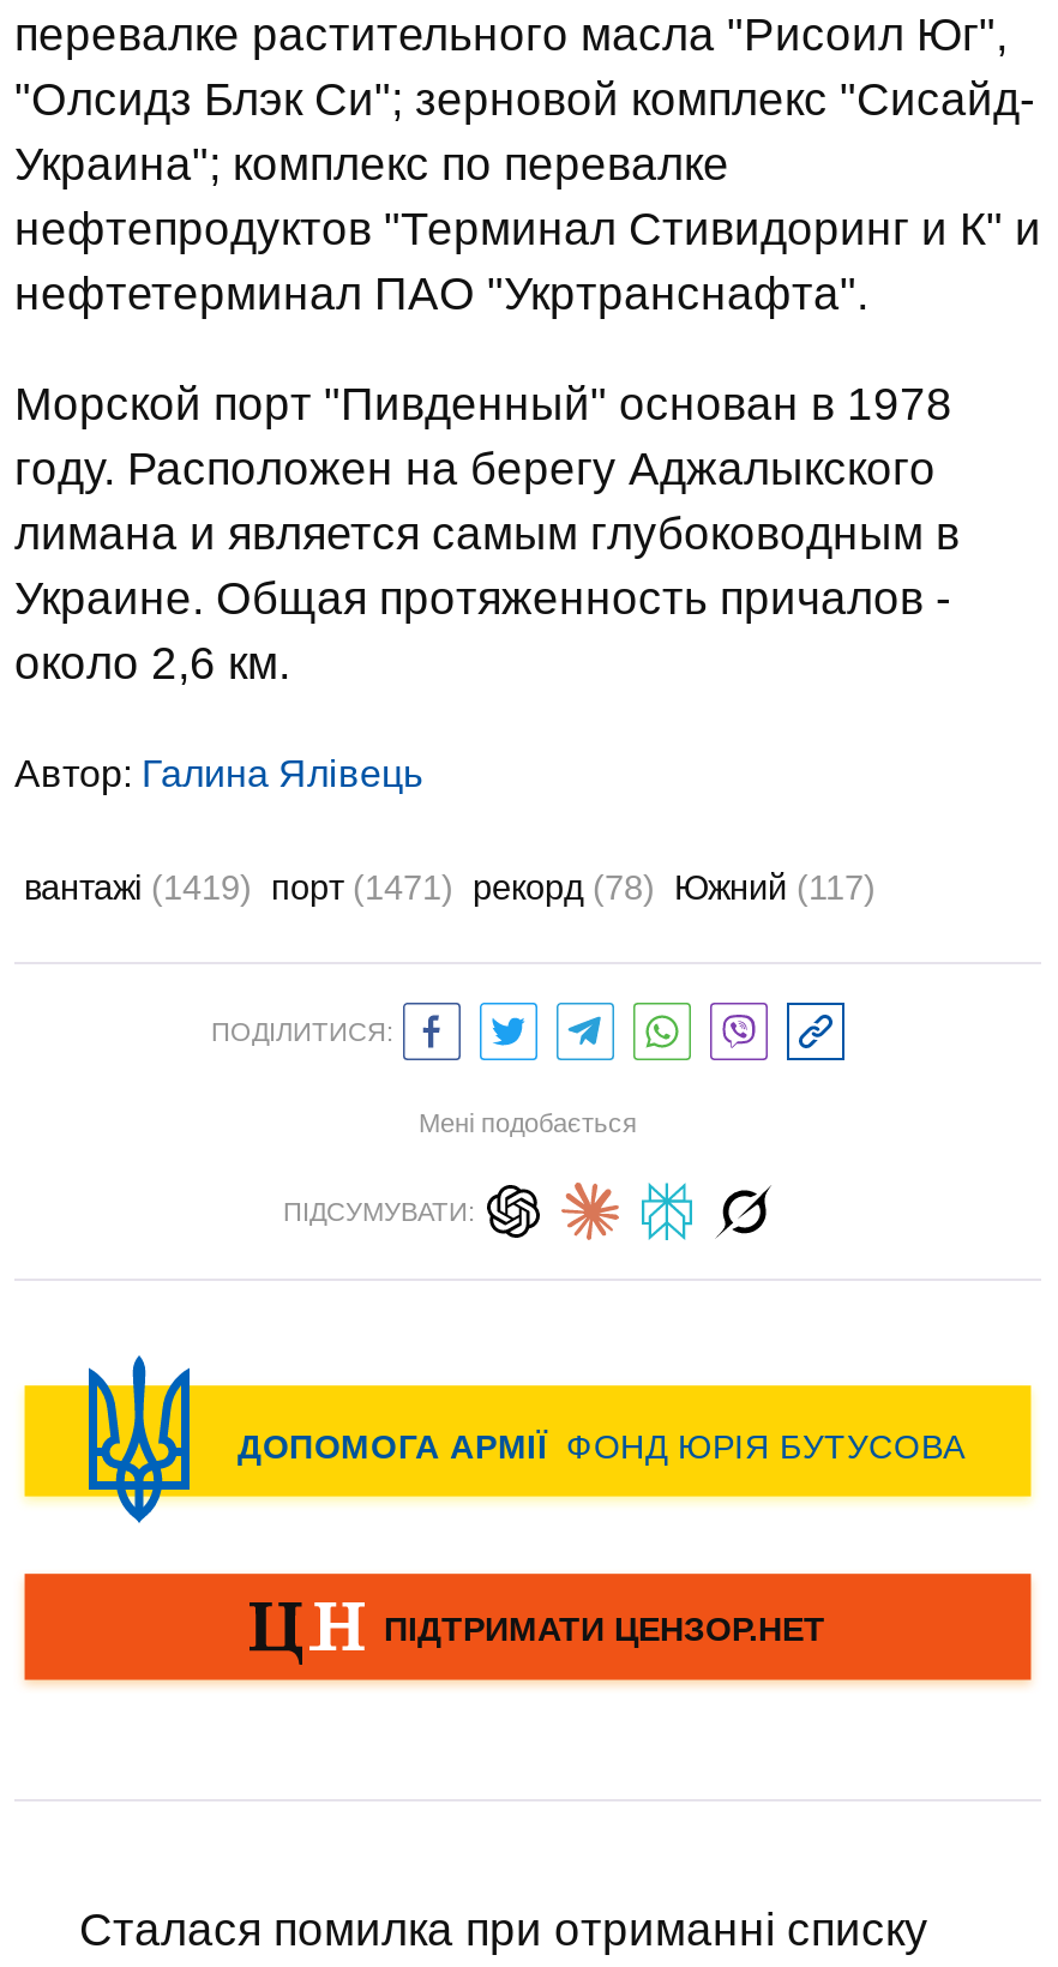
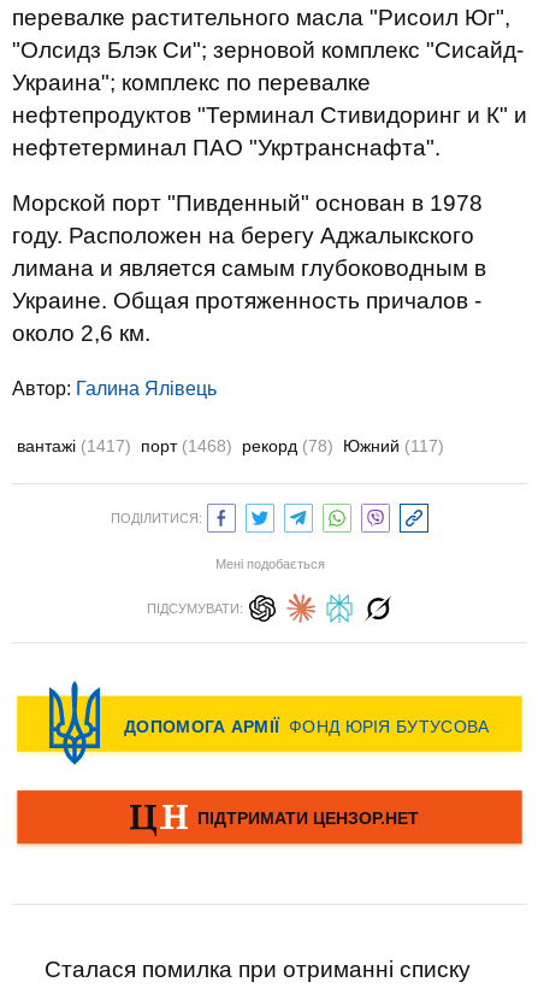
- вантажі (1419) порт (1471) рекорд (78) Южний (117)
+ вантажі (1417) порт (1468) рекорд (78) Южний (117)
